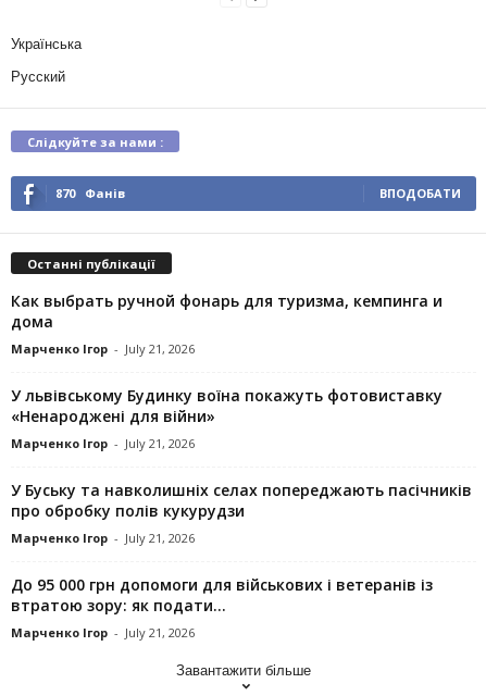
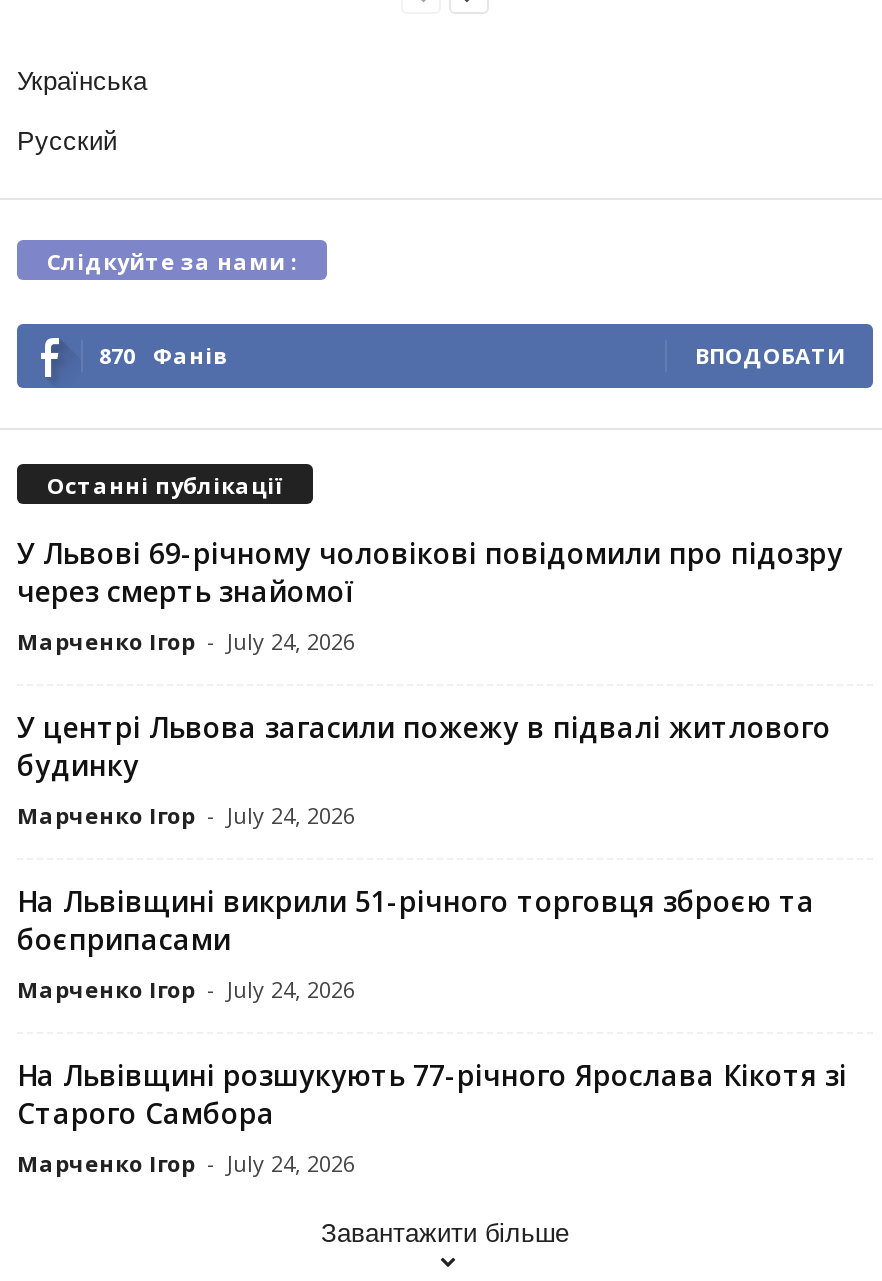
- Как выбрать ручной фонарь для туризма, кемпинга и
- дома
- Марченко Ігор - July 21, 2026
+ У Львові 69-річному чоловікові повідомили про підозру
+ через смерть знайомої
+ Марченко Ігор - July 24, 2026

- У львівському Будинку воїна покажуть фотовиставку
- «Ненароджені для війни»
- Марченко Ігор - July 21, 2026
+ У центрі Львова загасили пожежу в підвалі житлового
+ будинку
+ Марченко Ігор - July 24, 2026

- У Буську та навколишніх селах попереджають пасічників
- про обробку полів кукурудзи
- Марченко Ігор - July 21, 2026
+ На Львівщині викрили 51-річного торговця зброєю та
+ боєприпасами
+ Марченко Ігор - July 24, 2026

- До 95 000 грн допомоги для військових і ветеранів із
- втратою зору: як подати...
- Марченко Ігор - July 21, 2026
+ На Львівщині розшукують 77-річного Ярослава Кікотя зі
+ Старого Самбора
+ Марченко Ігор - July 24, 2026
